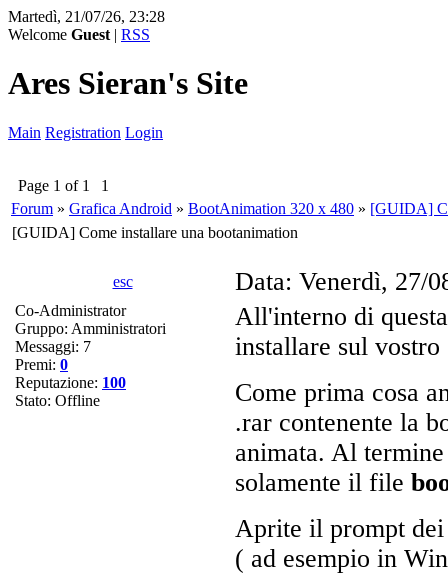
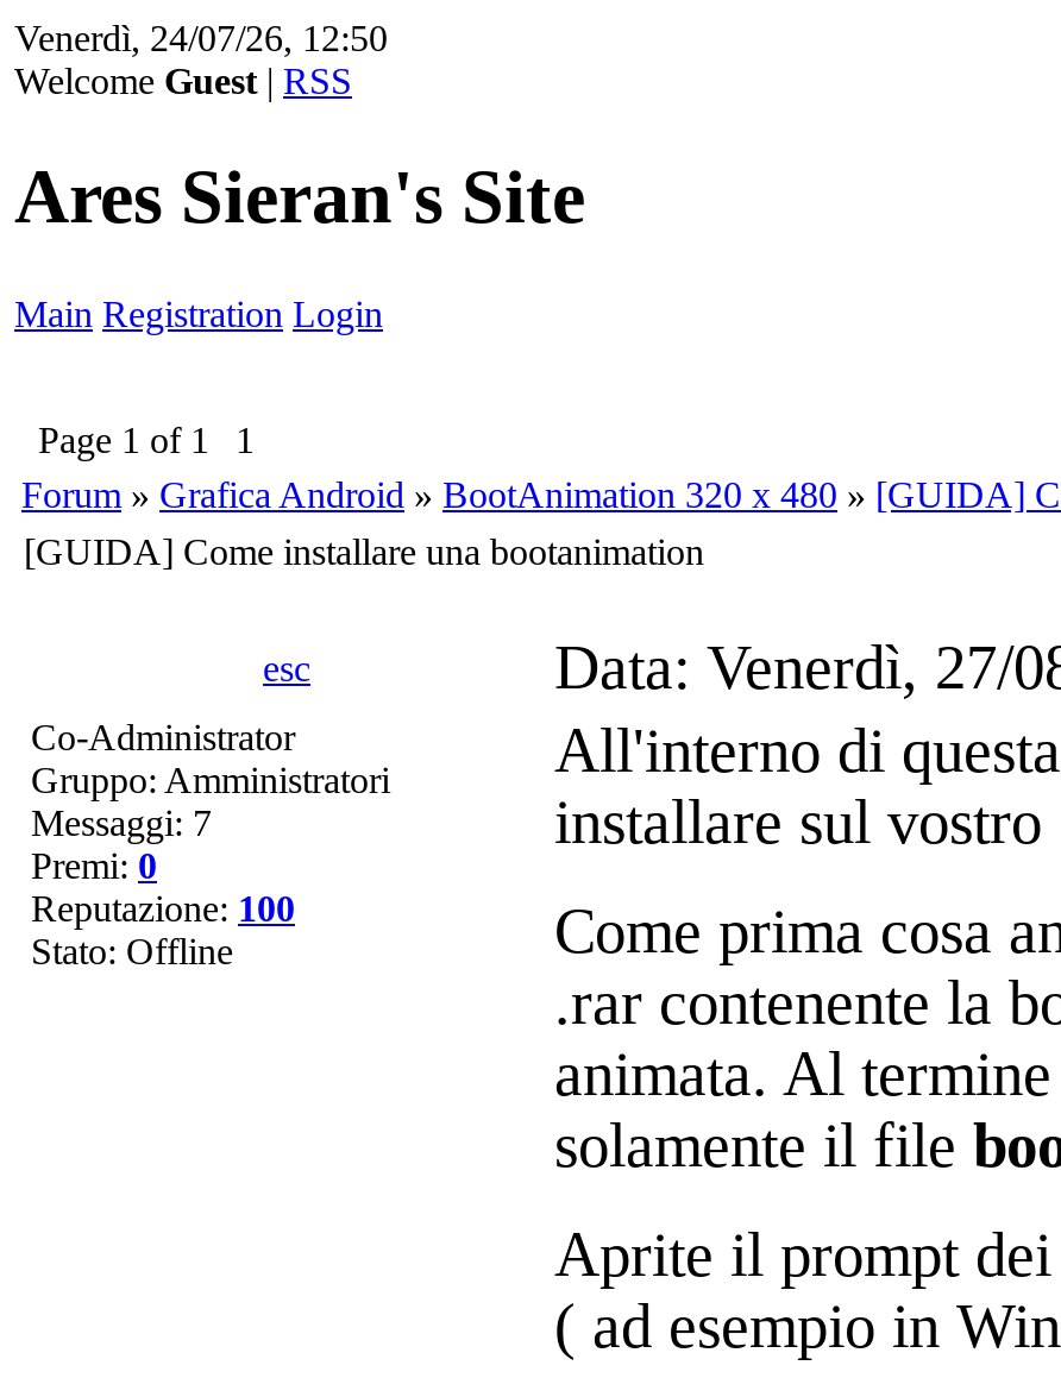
- Martedì, 21/07/26, 23:28
+ Venerdì, 24/07/26, 12:50
